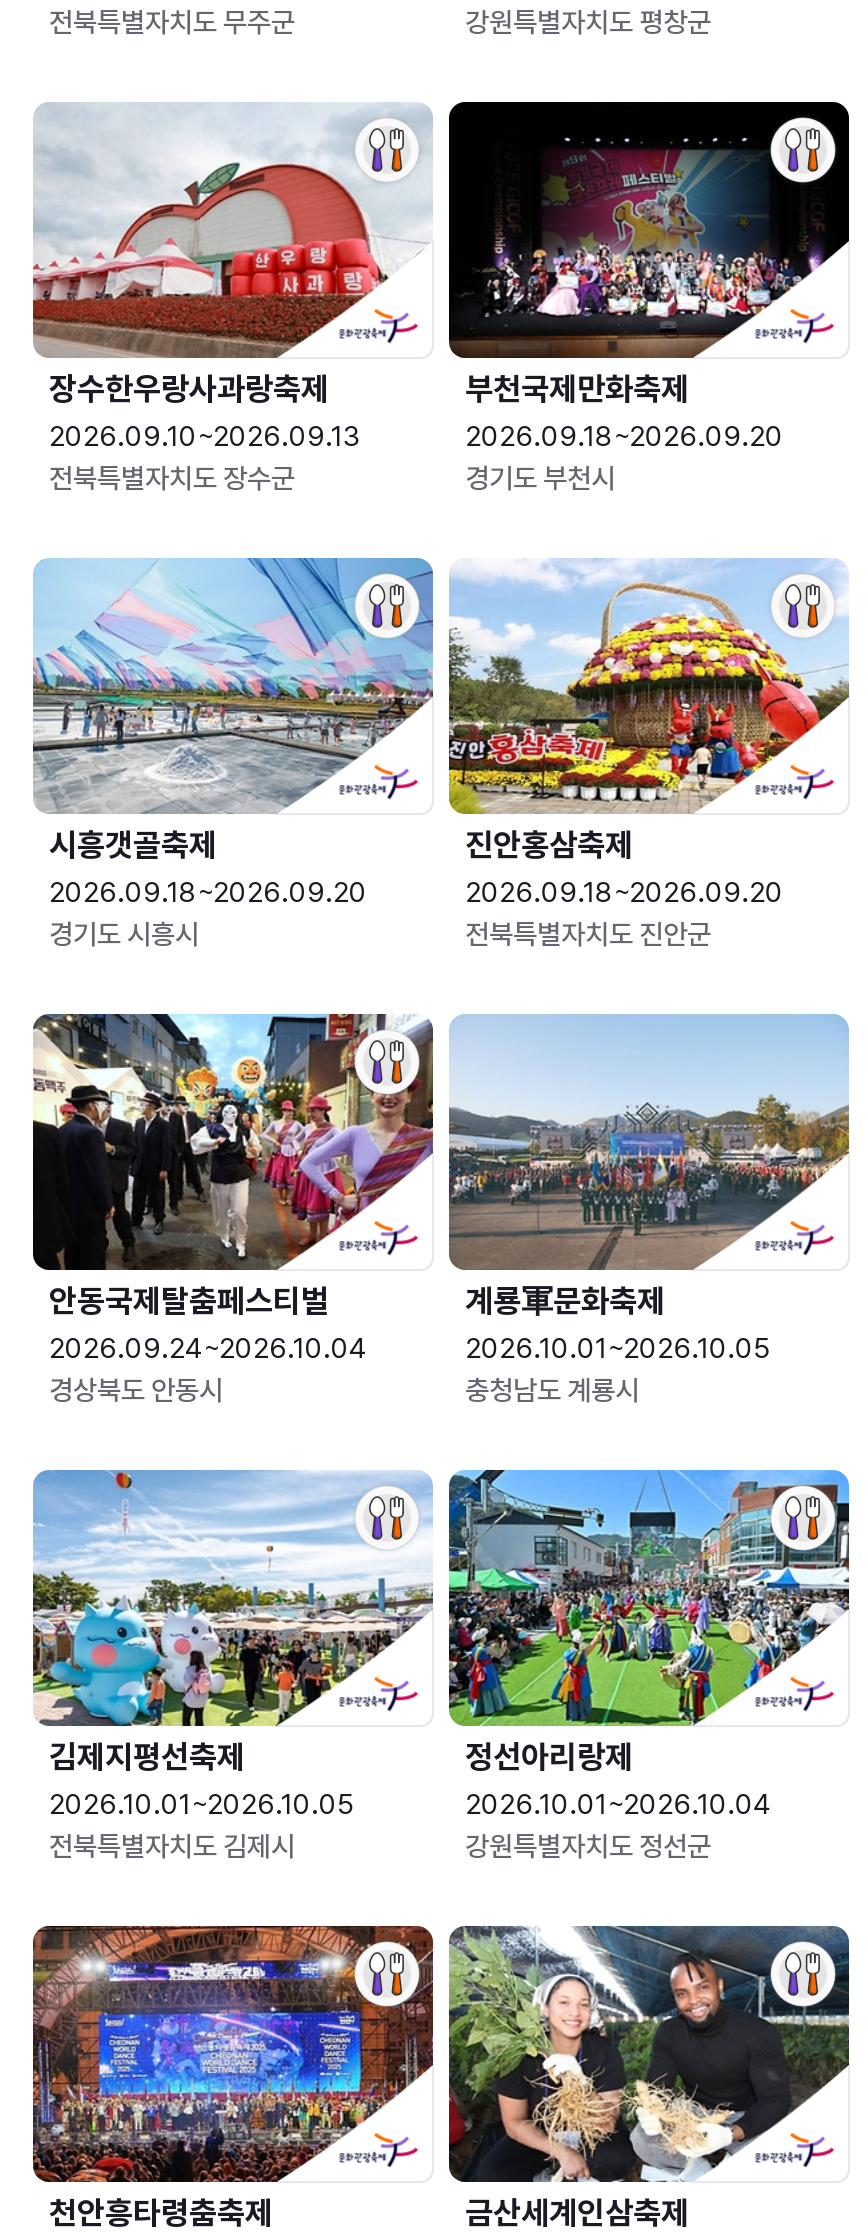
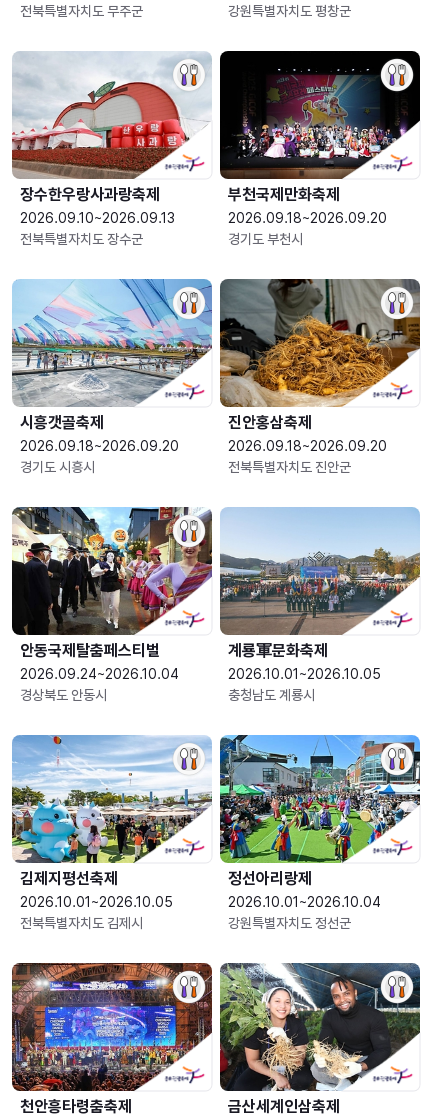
- [image]
+ [image]
